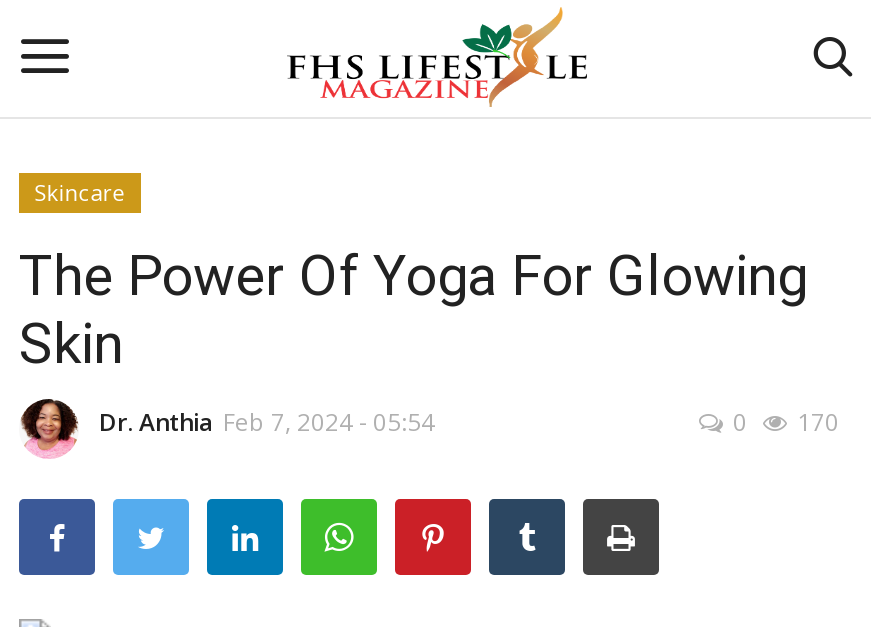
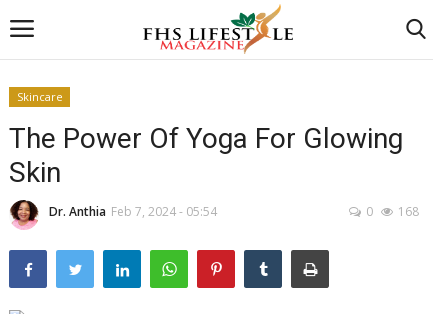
- 0 170
+ 0 168
